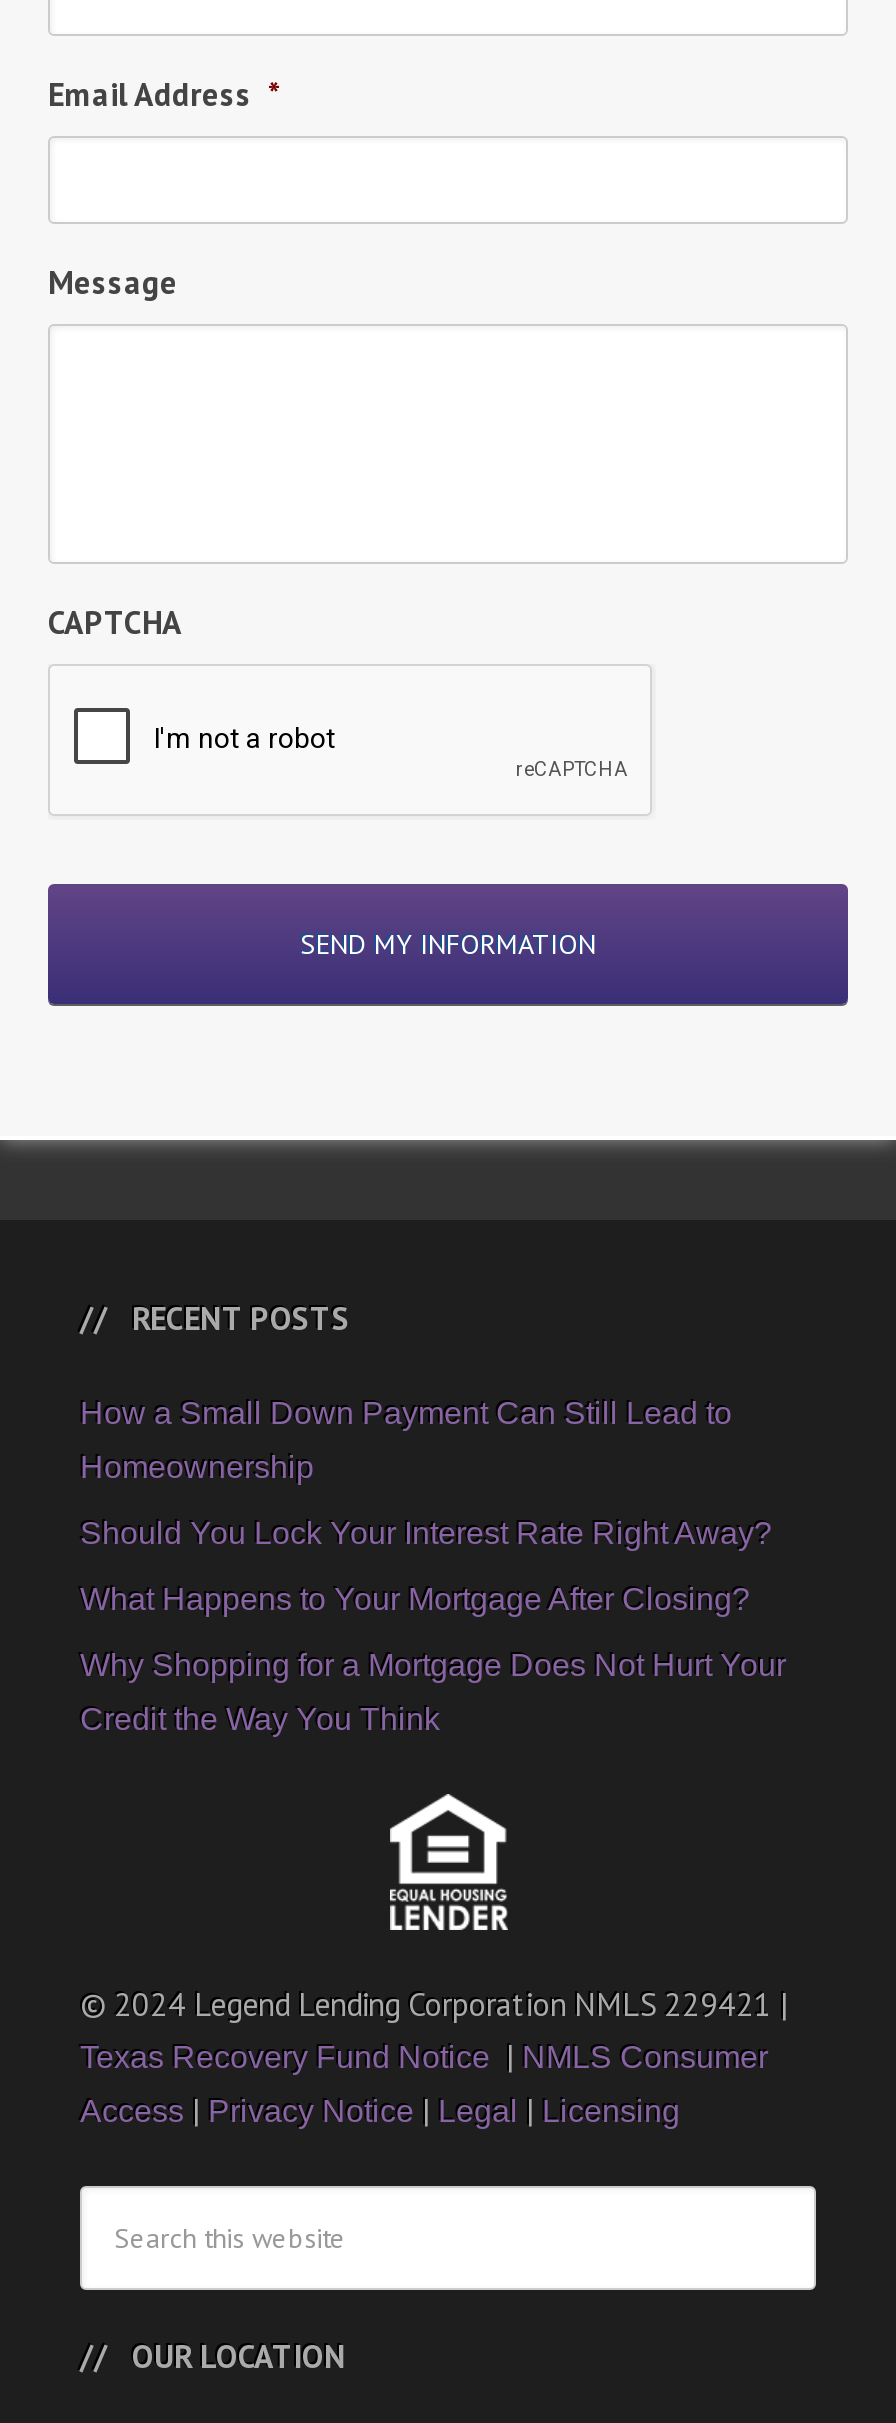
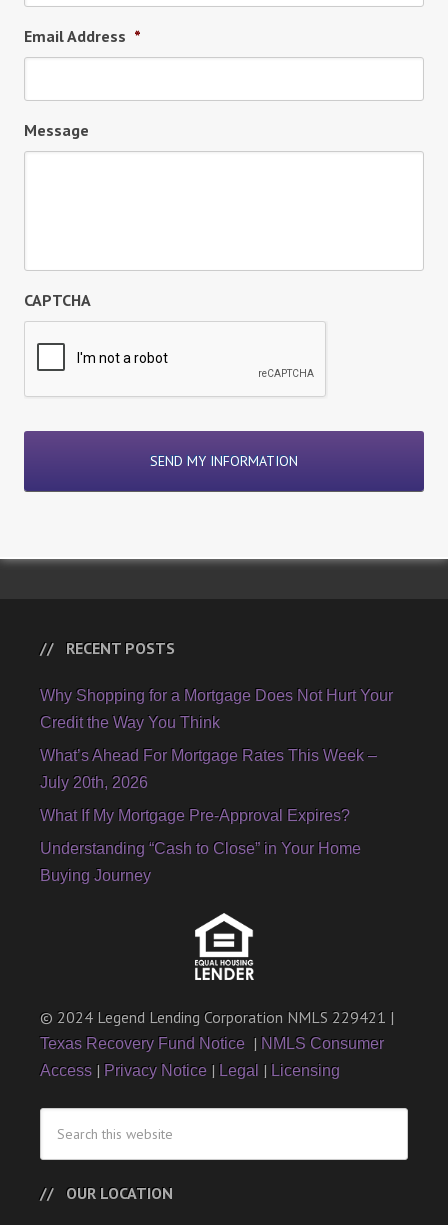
- How a Small Down Payment Can Still Lead to
- Homeownership
- Should You Lock Your Interest Rate Right Away?
- What Happens to Your Mortgage After Closing?

moved up: Why Shopping for a Mortgage Does Not Hurt Your | Credit the Way You Think

+ What’s Ahead For Mortgage Rates This Week –
+ July 20th, 2026
+ What If My Mortgage Pre-Approval Expires?
+ Understanding “Cash to Close” in Your Home
+ Buying Journey
